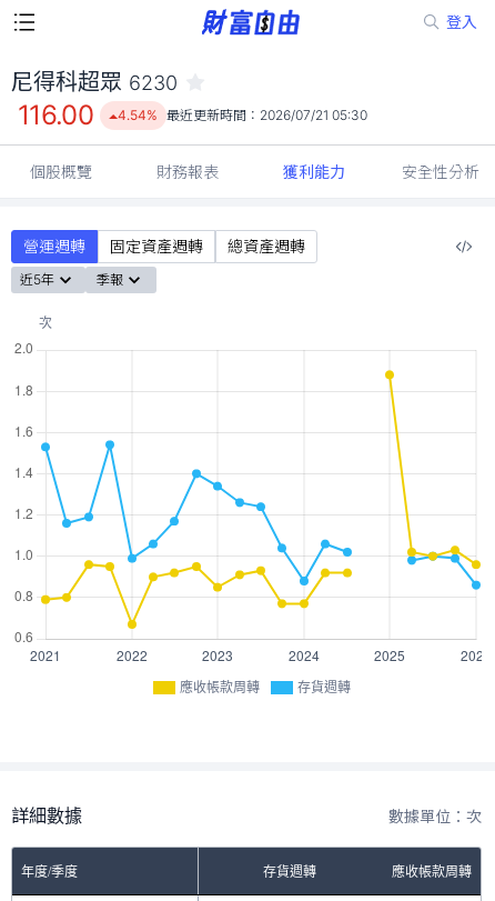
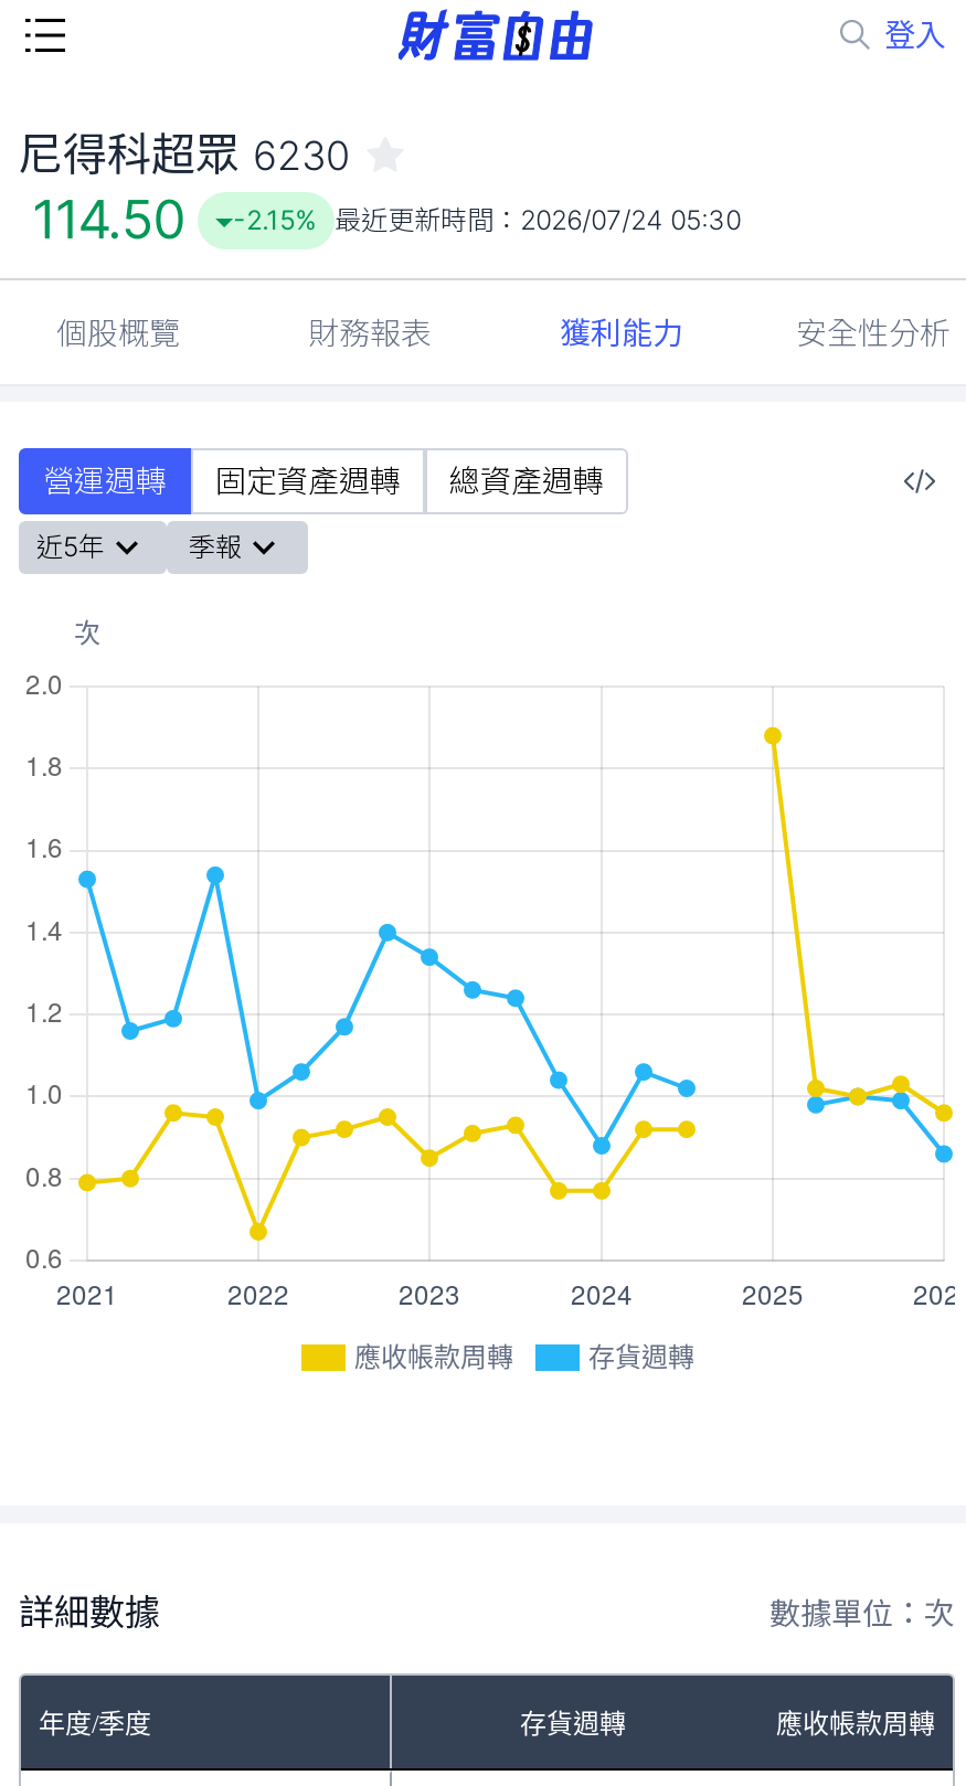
- 116.00
+ 114.50

- 4.54% 最近更新時間：2026/07/21 05:30
+ -2.15% 最近更新時間：2026/07/24 05:30
